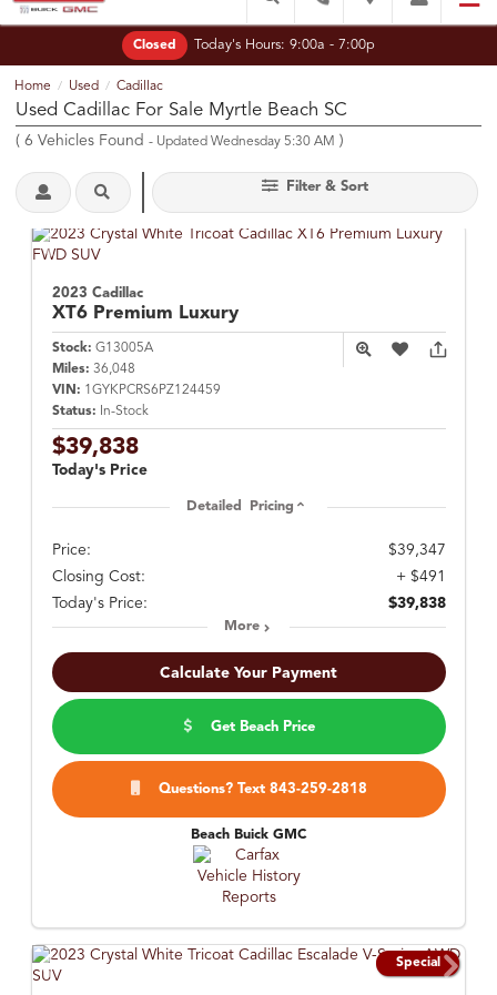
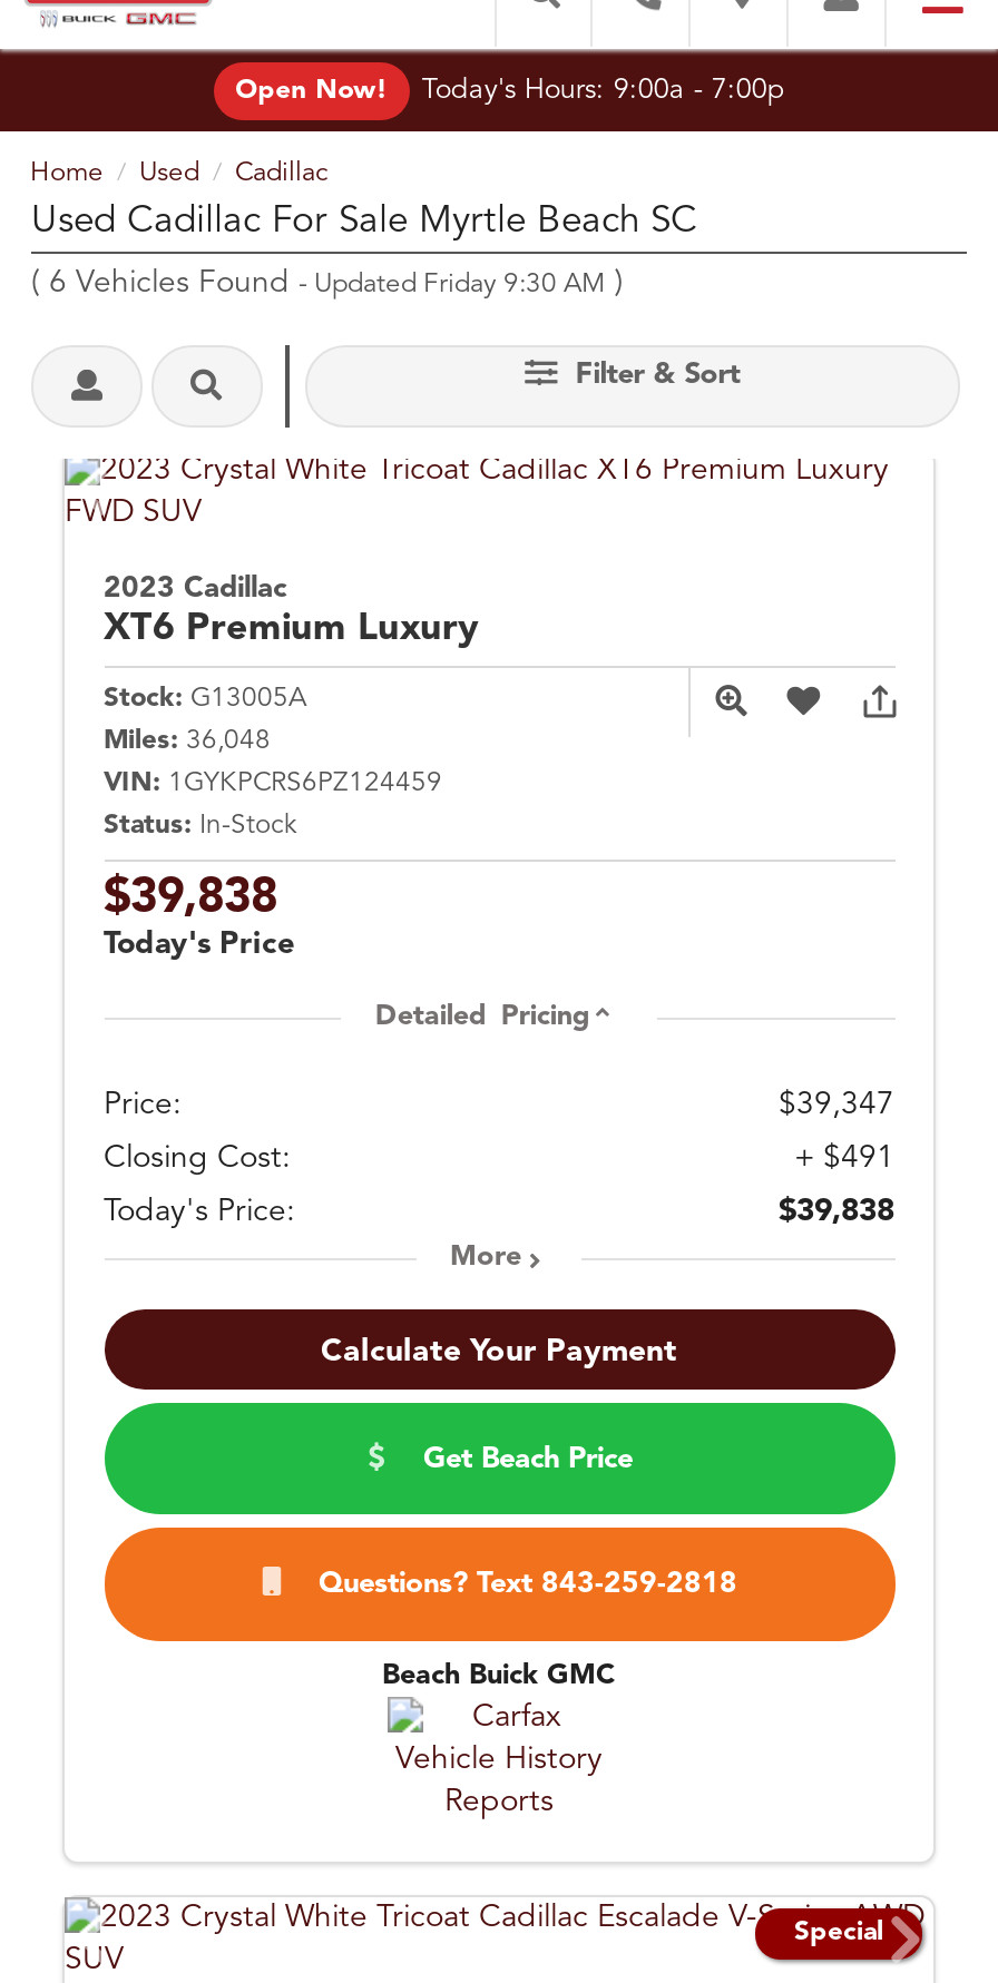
- Closed
+ Open Now!

- (6 Vehicles Found - Updated Wednesday 5:30 AM)
+ (6 Vehicles Found - Updated Friday 9:30 AM)
